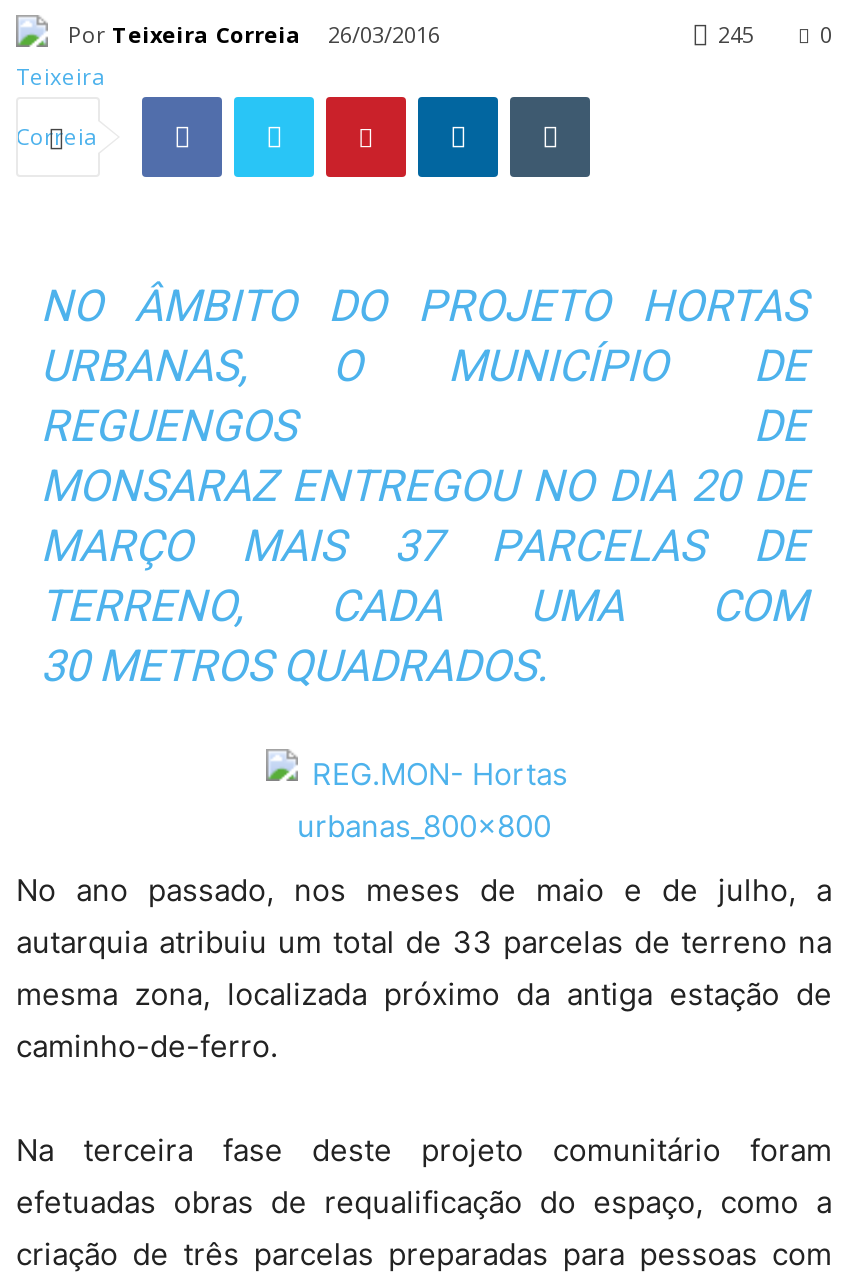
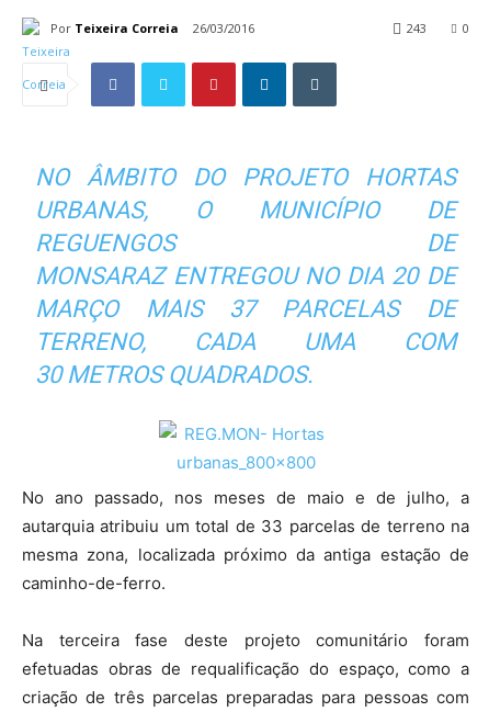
- 245
+ 243
